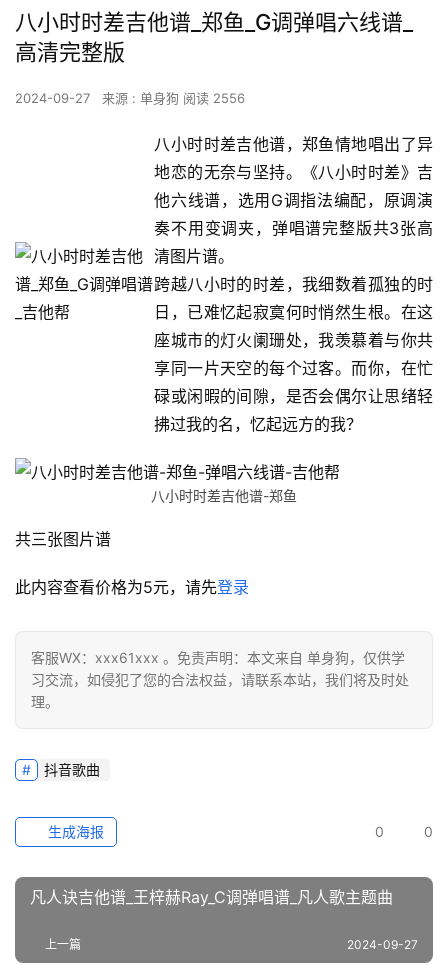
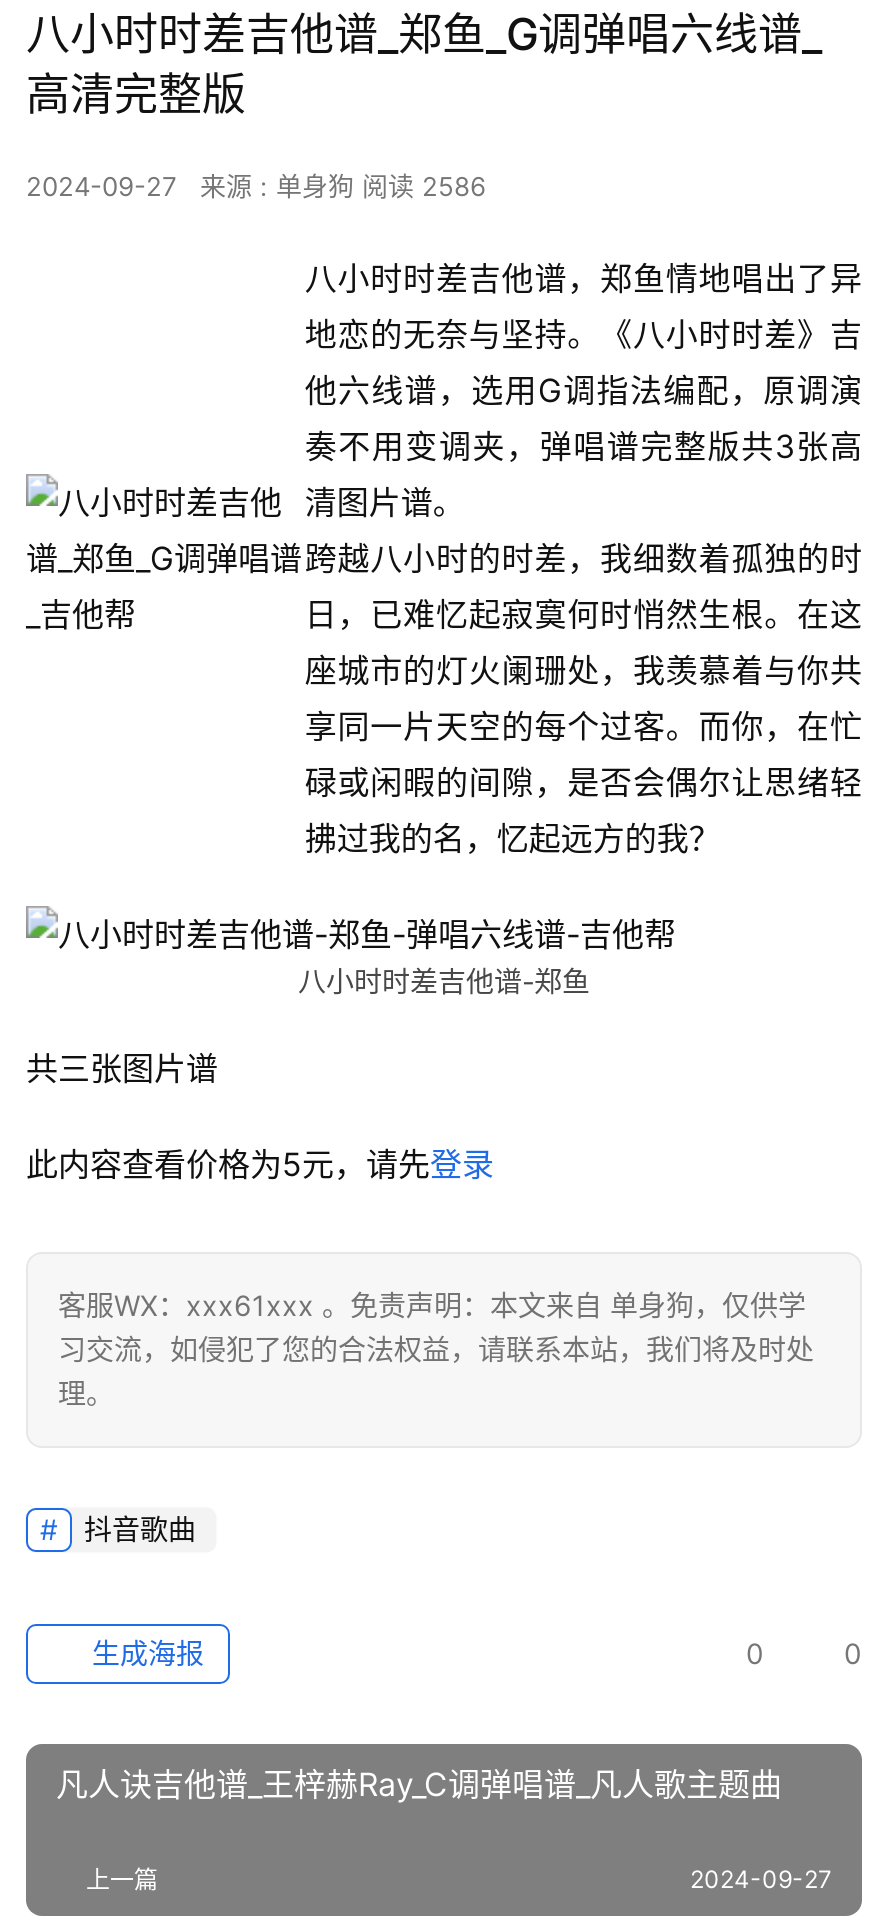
- 2024-09-27 来源 : 单身狗阅读 2556
+ 2024-09-27 来源 : 单身狗阅读 2586
